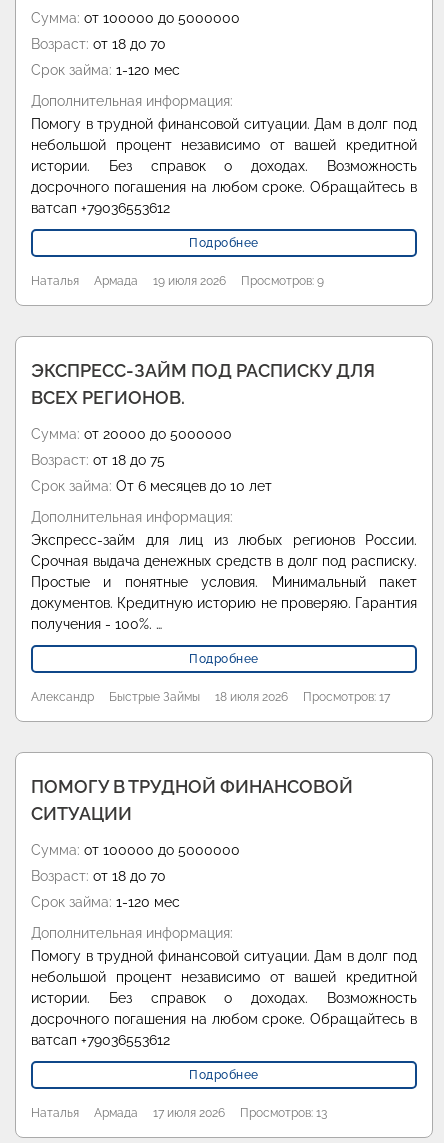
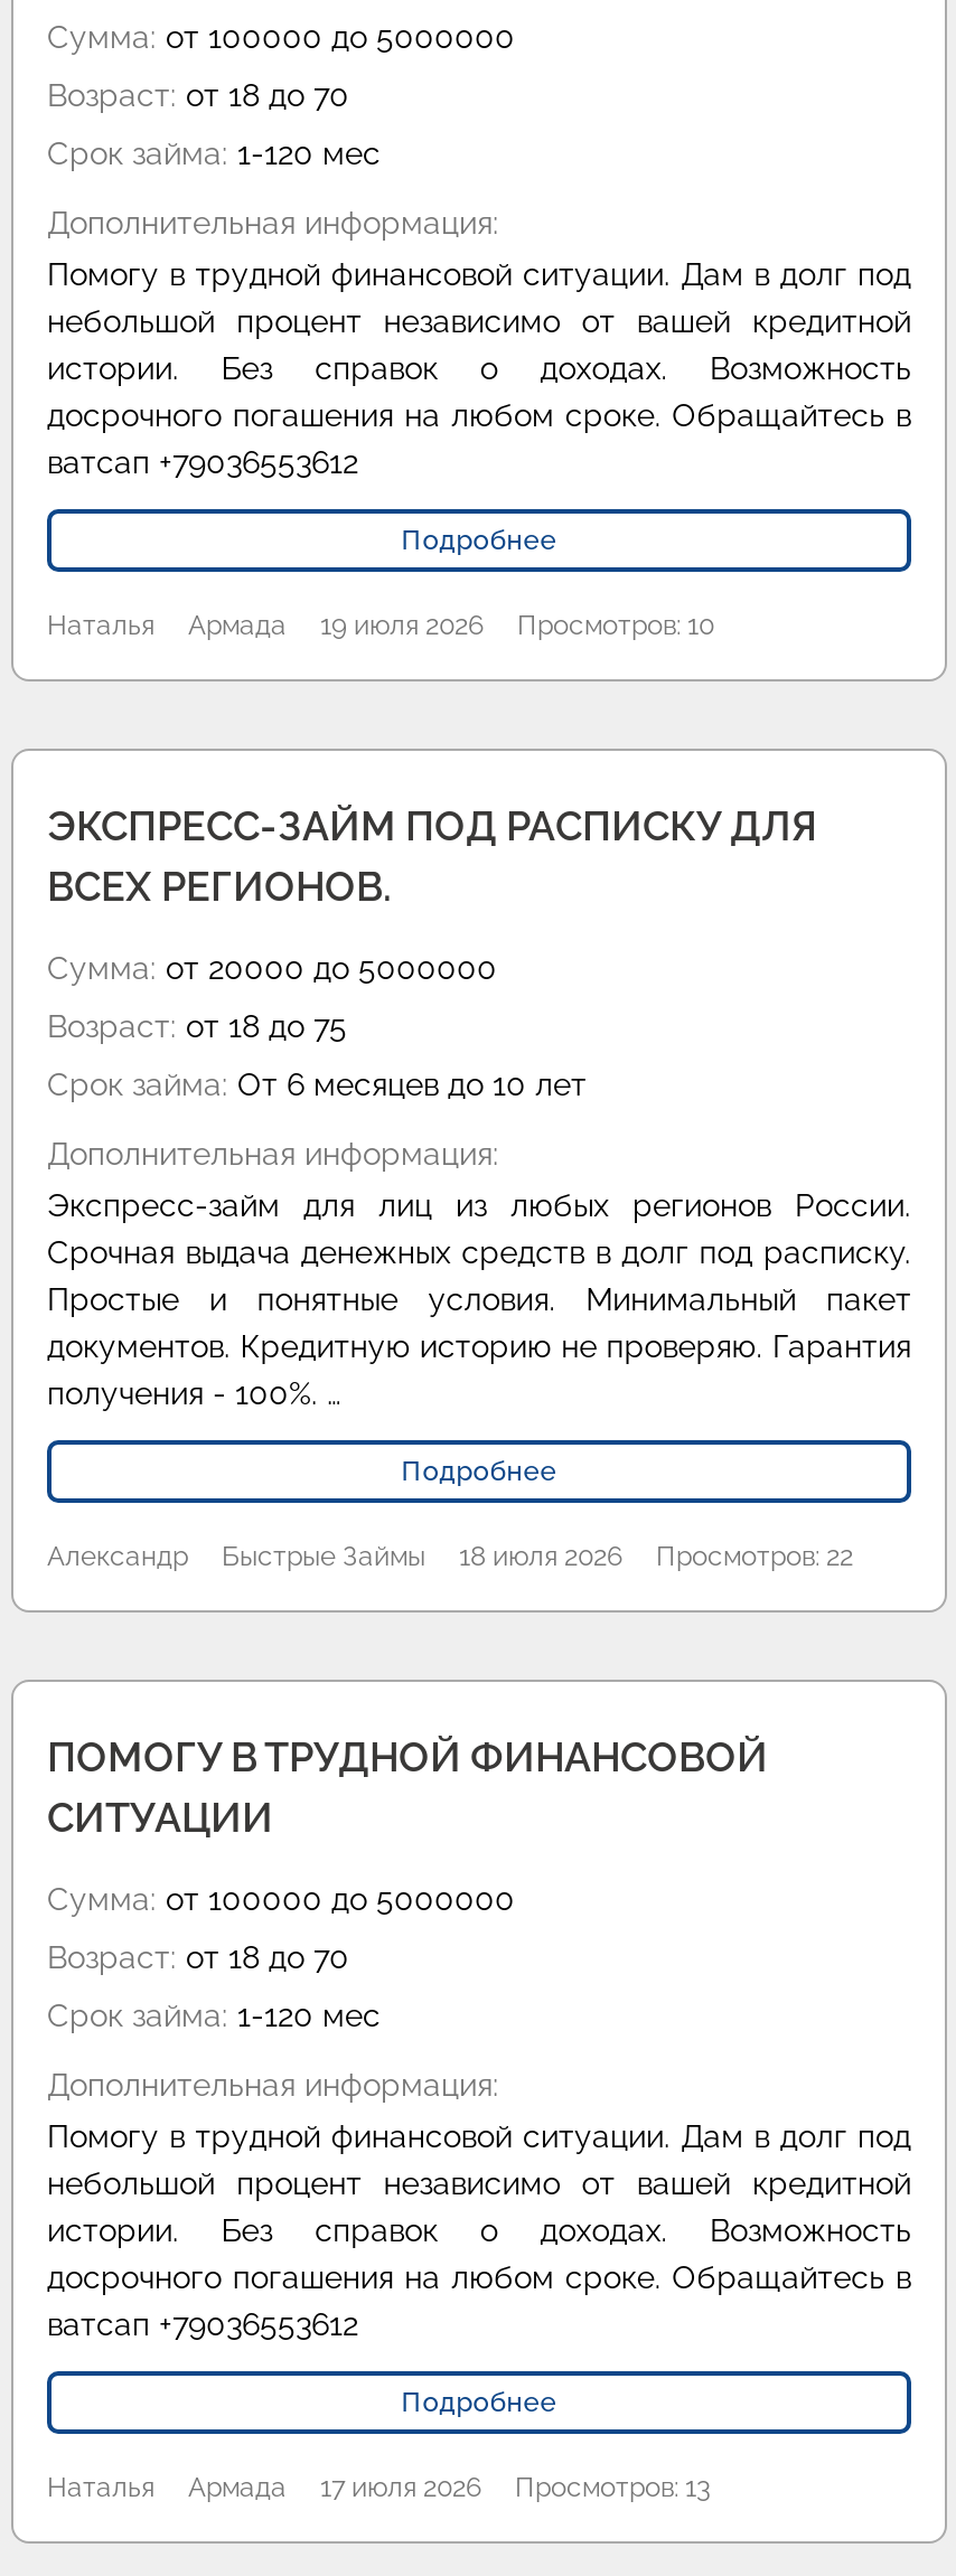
- Просмотров: 9
+ Просмотров: 10

- Александр Быстрые Займы 18 июля 2026 Просмотров: 17
+ Александр Быстрые Займы 18 июля 2026 Просмотров: 22
